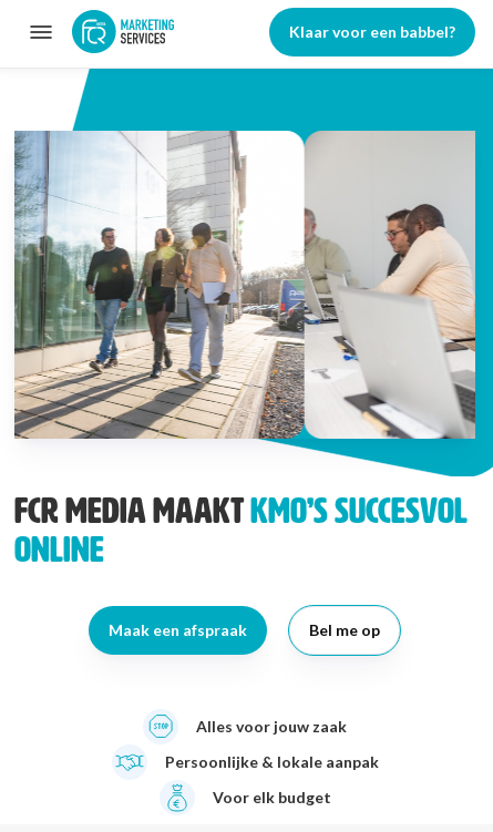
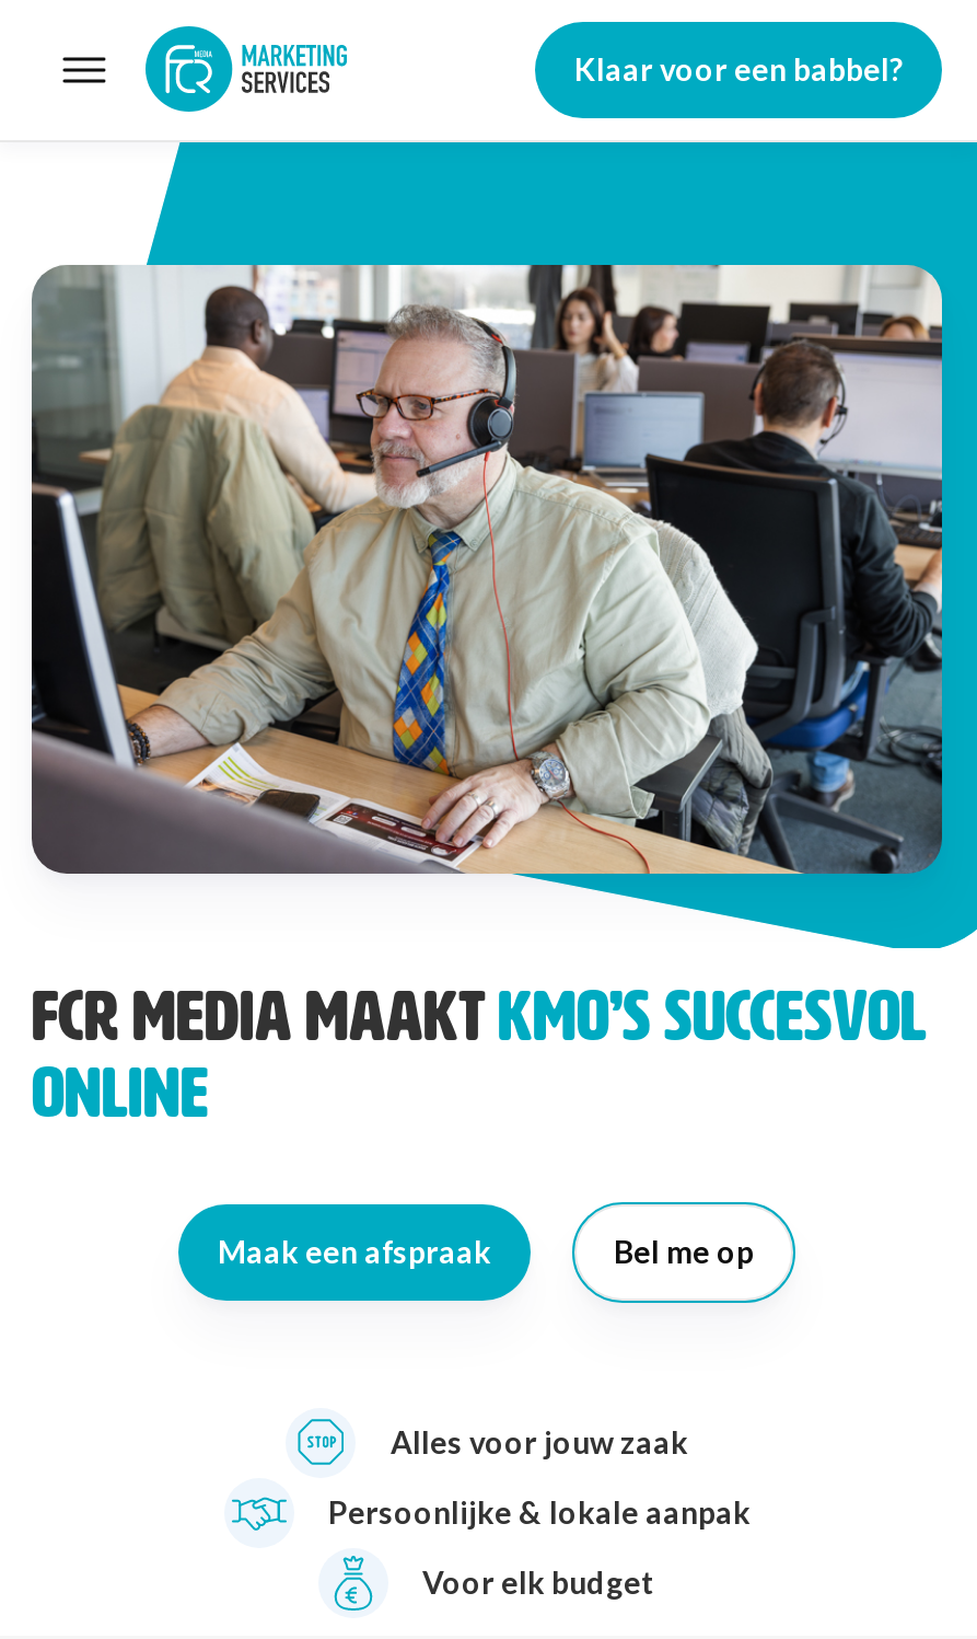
- [image]
+ [image]
